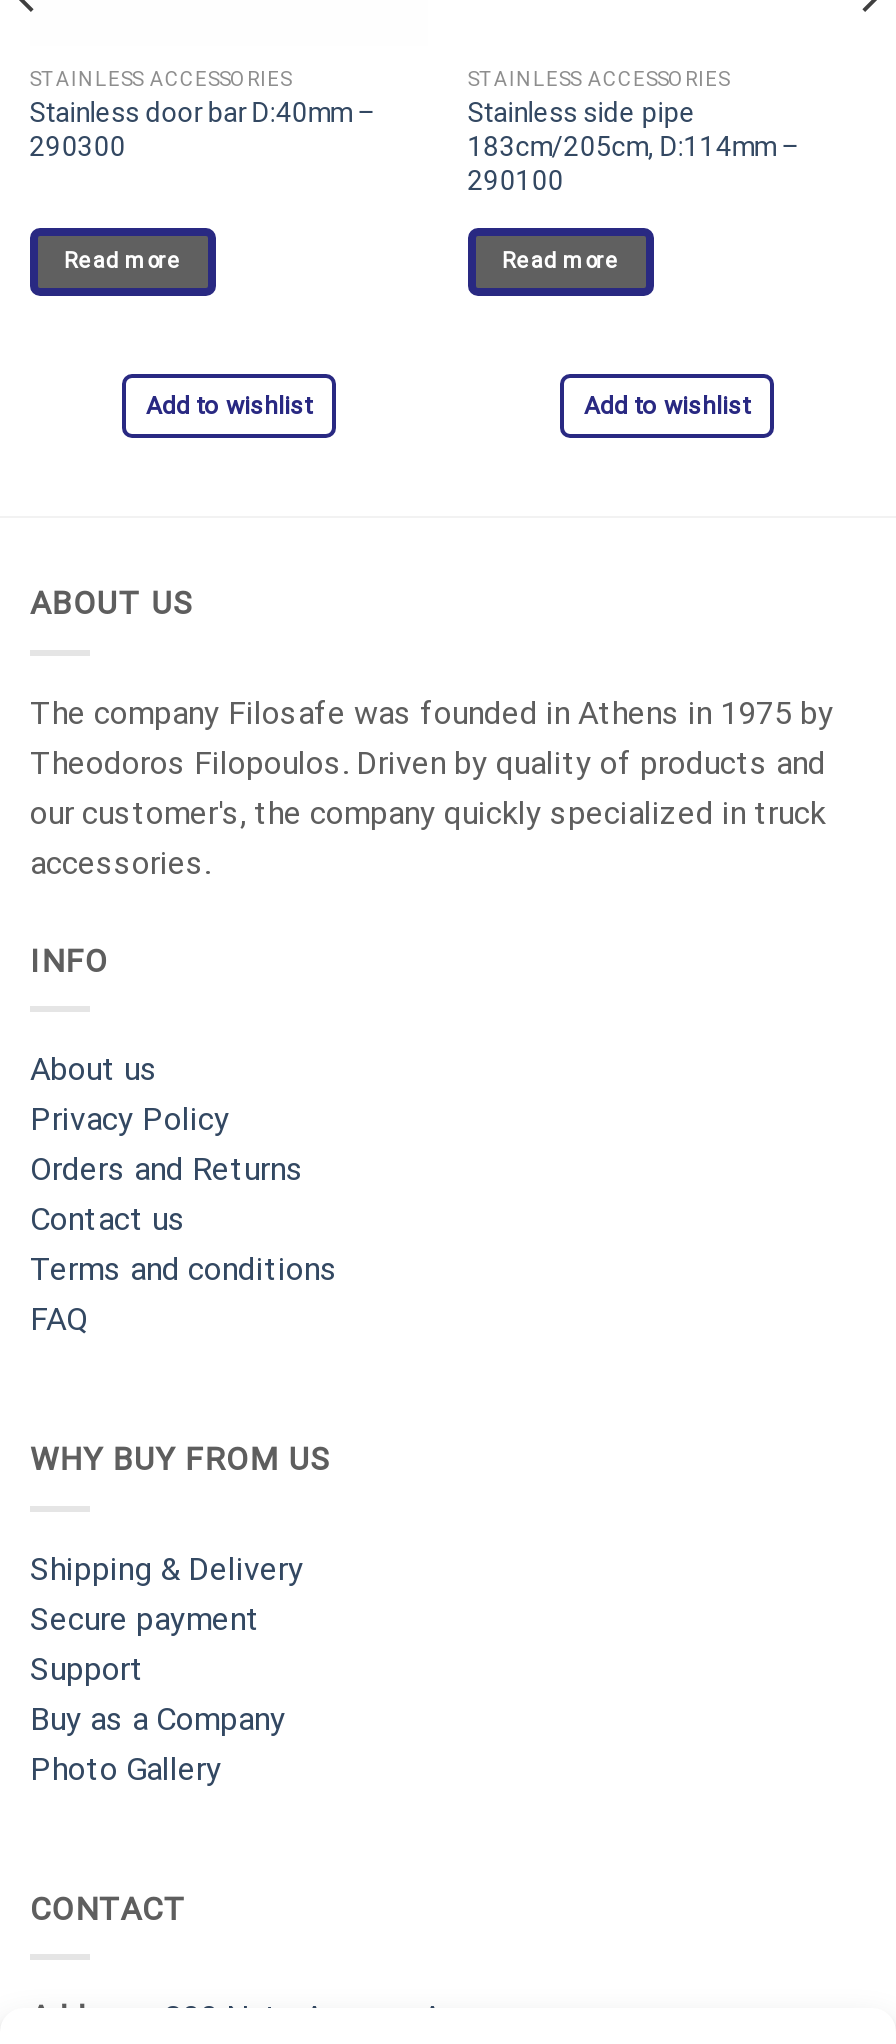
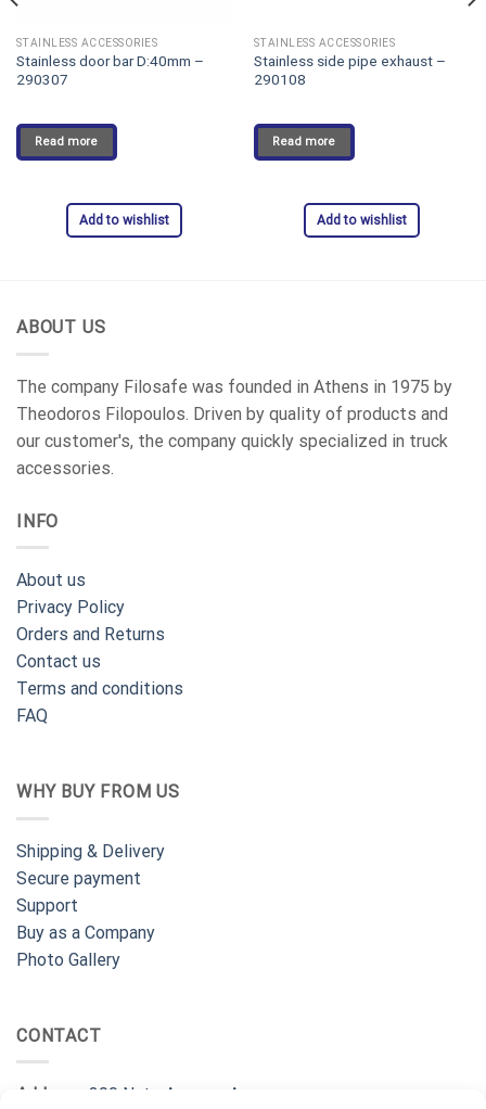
- Stainless side pipe
- 183cm/205cm, D:114mm –
- 290100
+ Stainless side pipe exhaust –
+ 290108

- 290300
+ 290307
